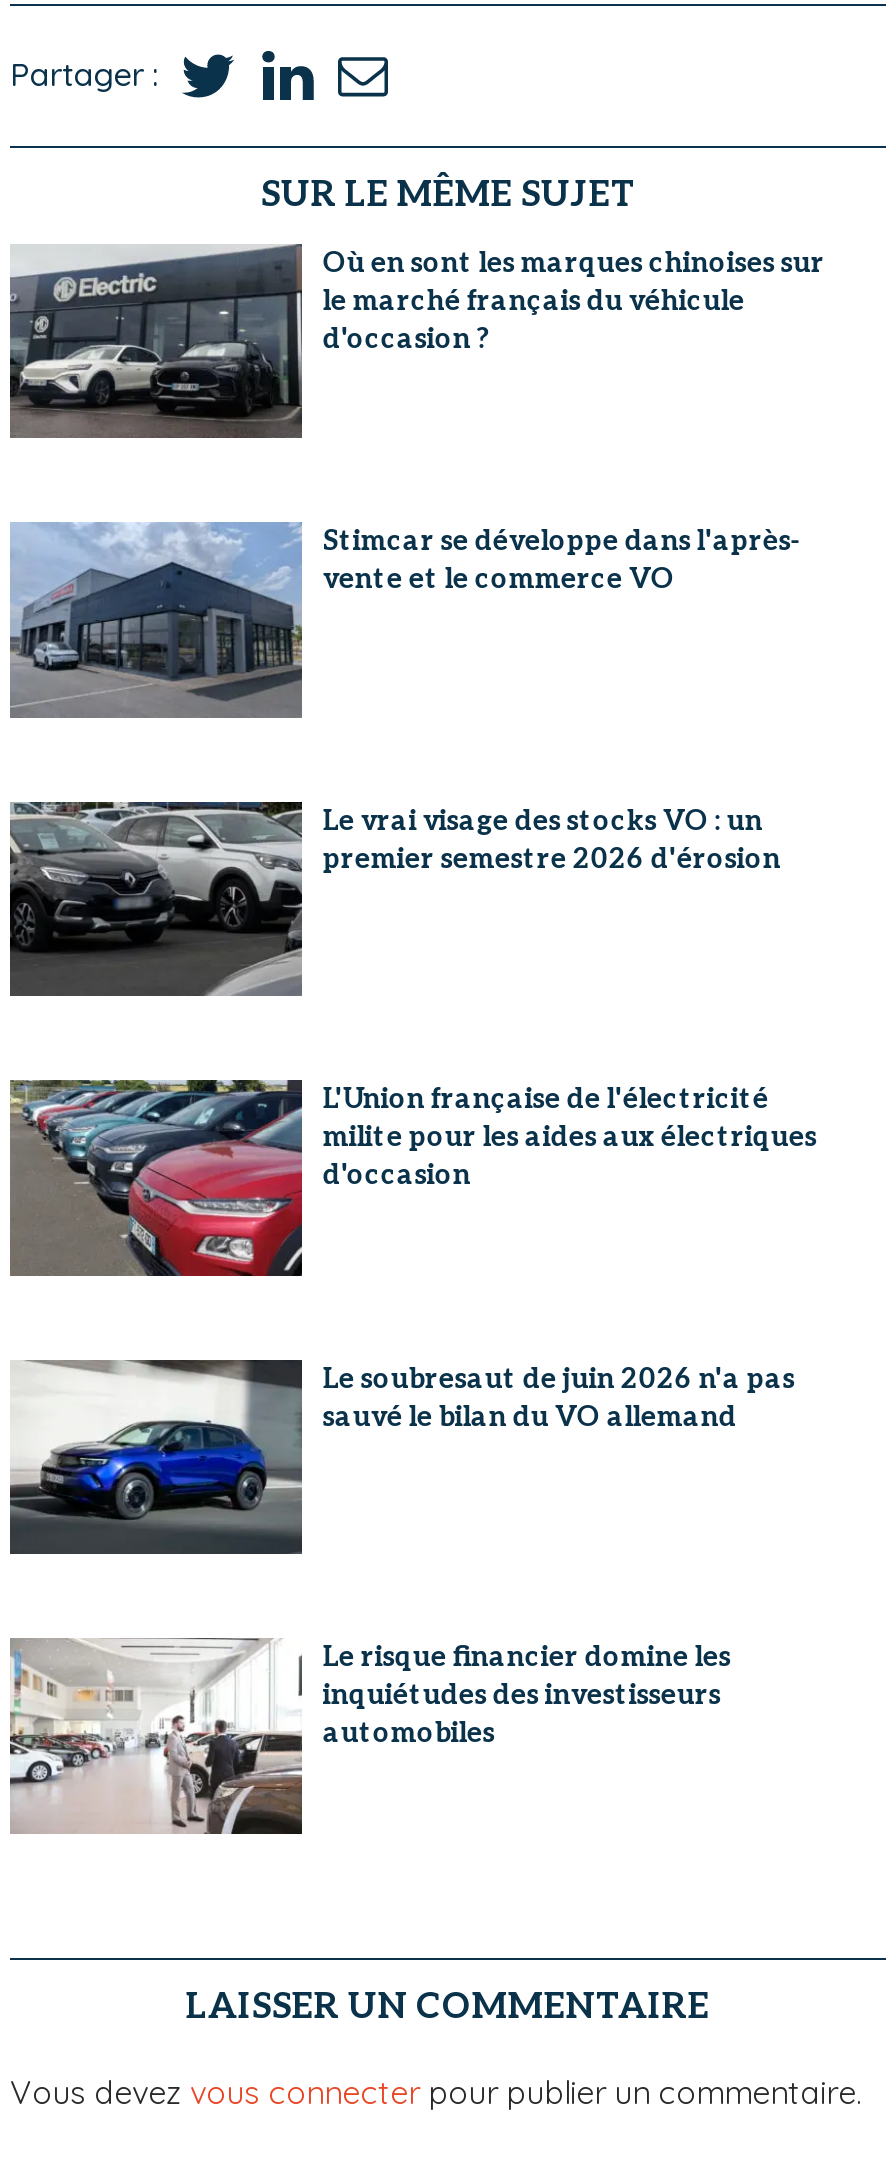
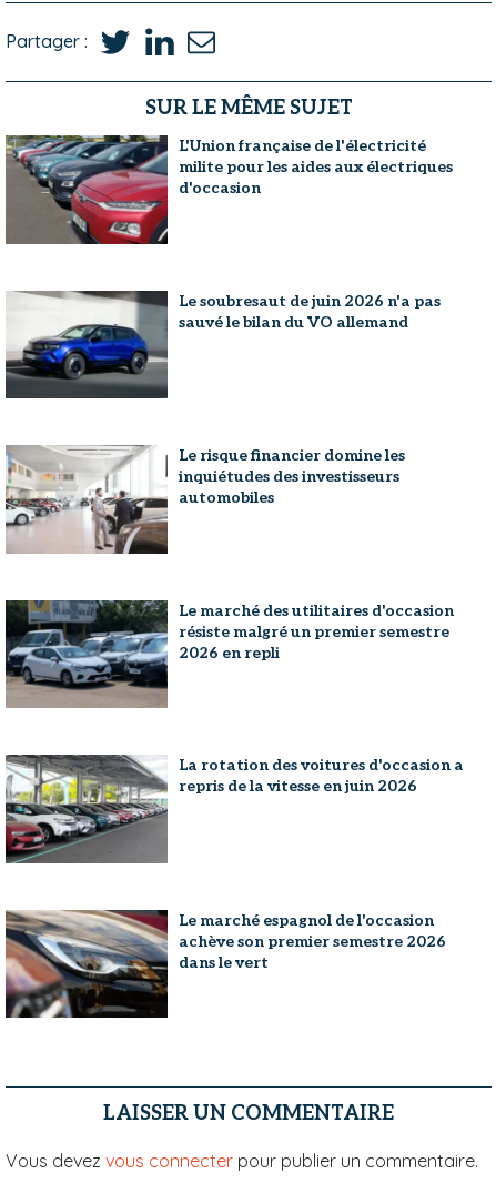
- [image]
- Où en sont les marques chinoises sur
- le marché français du véhicule
- d'occasion ?

- [image]
- Stimcar se développe dans l'après-
- vente et le commerce VO

- [image]
- Le vrai visage des stocks VO : un
- premier semestre 2026 d'érosion

moved up: [image] | L'Union française de l'électricité | milite pour les aides aux électriques | ... | inquiétudes des investisseurs | automobiles

+ [image]
+ Le marché des utilitaires d'occasion
+ résiste malgré un premier semestre
+ 2026 en repli

+ [image]
+ La rotation des voitures d'occasion a
+ repris de la vitesse en juin 2026

+ [image]
+ Le marché espagnol de l'occasion
+ achève son premier semestre 2026
+ dans le vert
